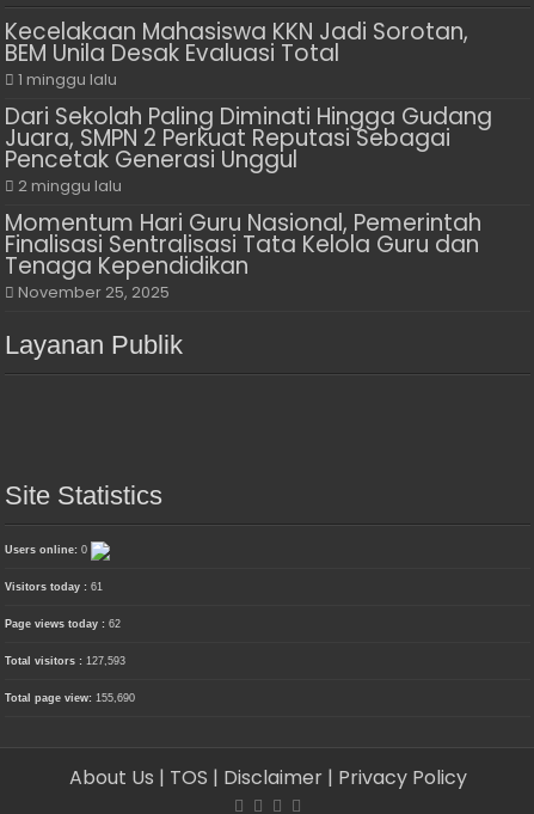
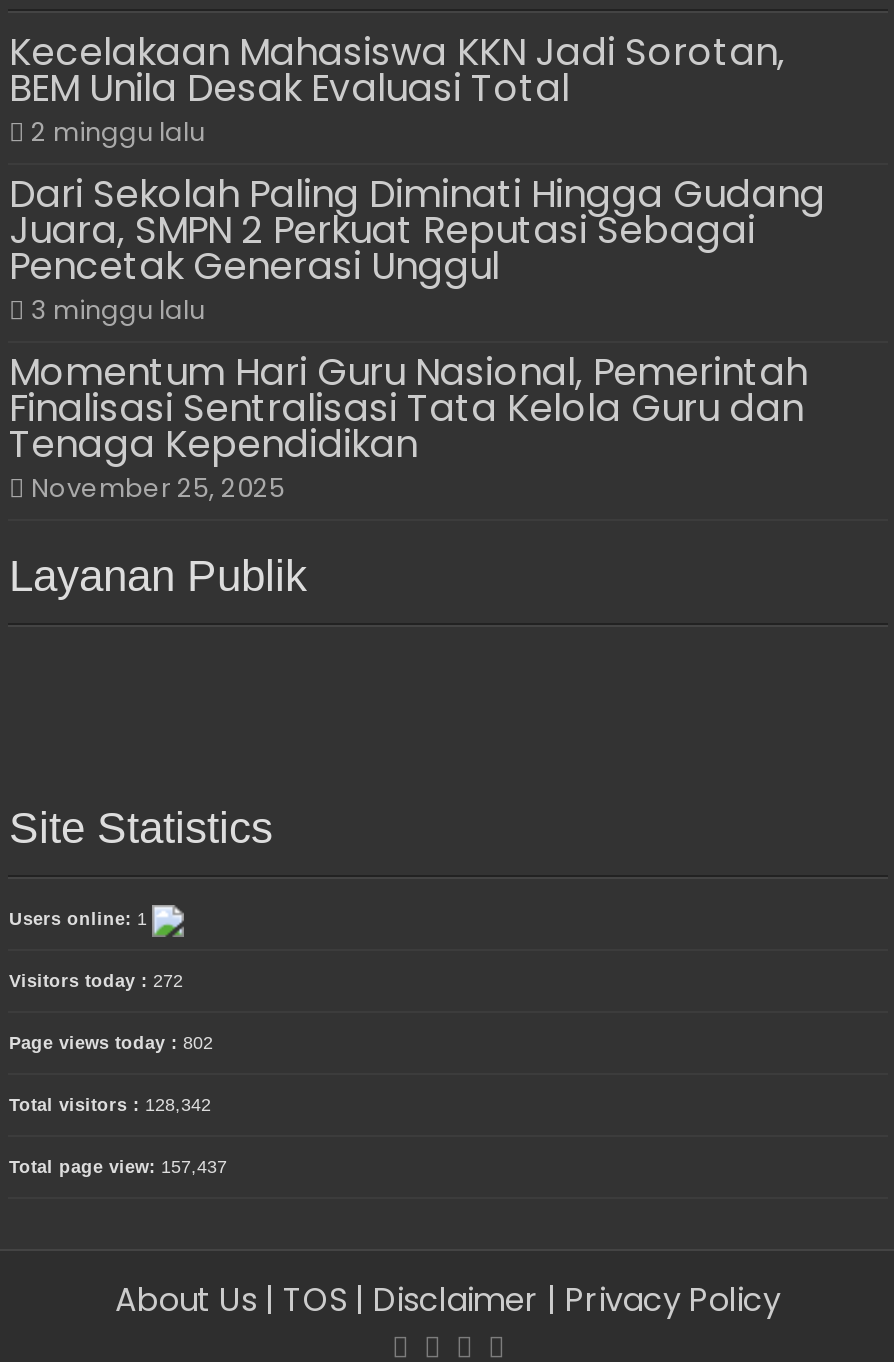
- 1 minggu lalu
+ 2 minggu lalu

- 2 minggu lalu
+ 3 minggu lalu

- Users online: 0
+ Users online: 1

- Visitors today : 61
+ Visitors today : 272

- Page views today : 62
+ Page views today : 802

- Total visitors : 127,593
+ Total visitors : 128,342

- Total page view: 155,690
+ Total page view: 157,437
